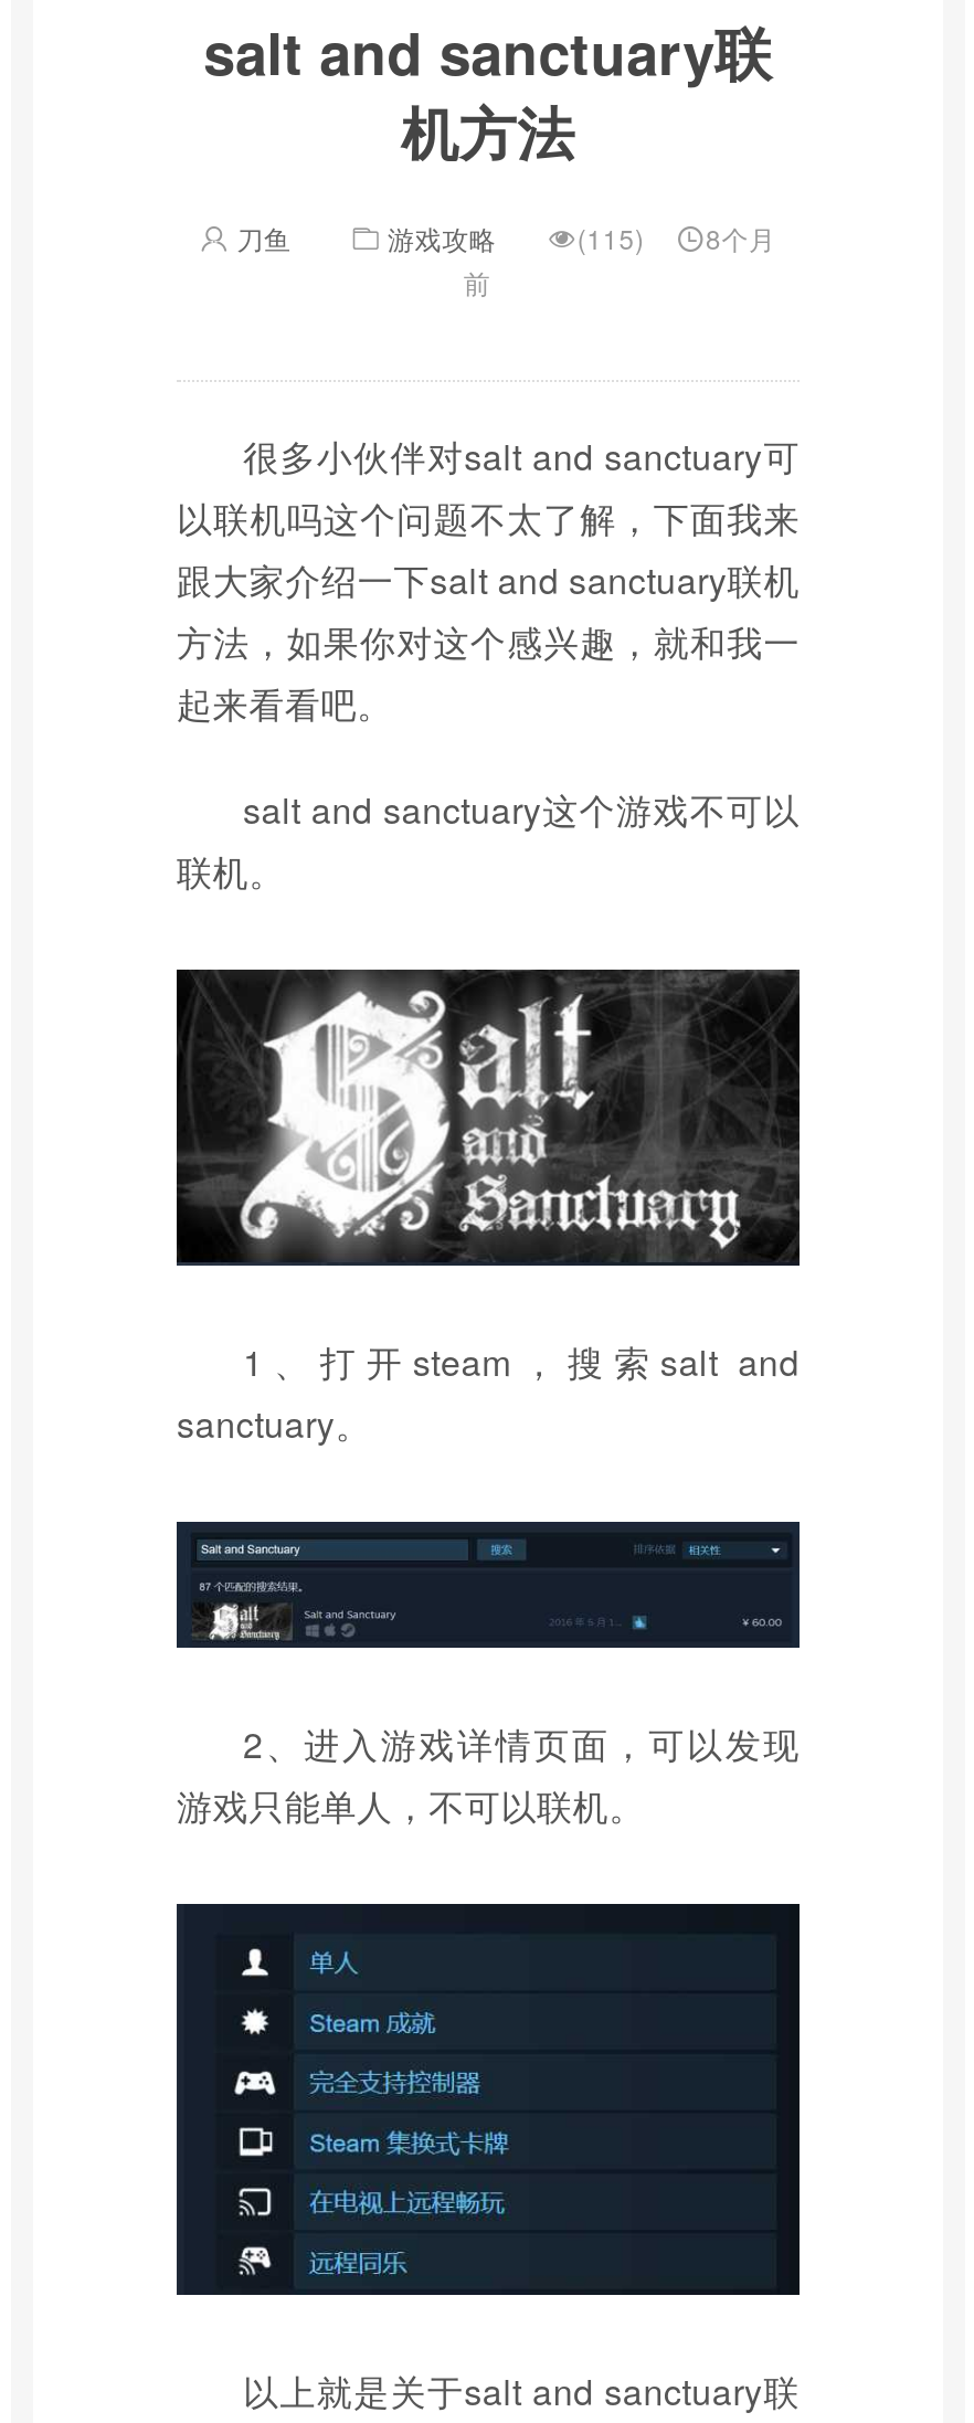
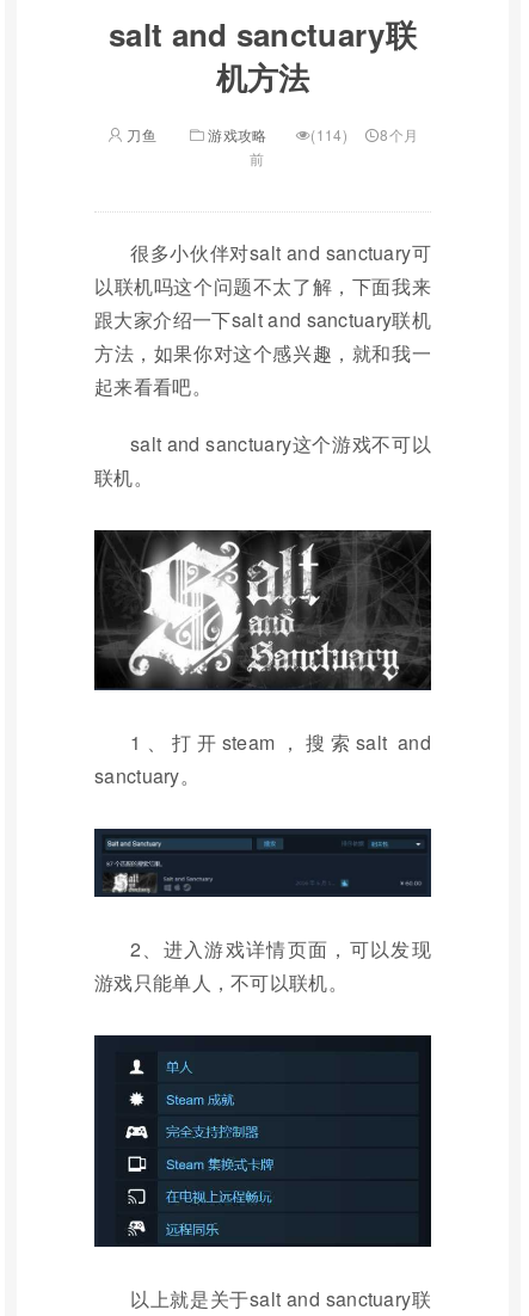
- (115) 8个月
+ (114) 8个月
